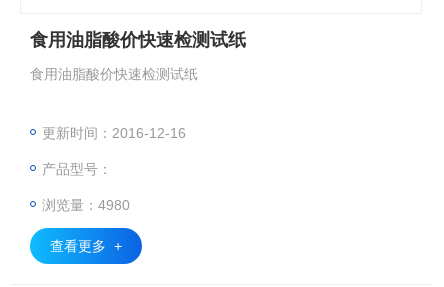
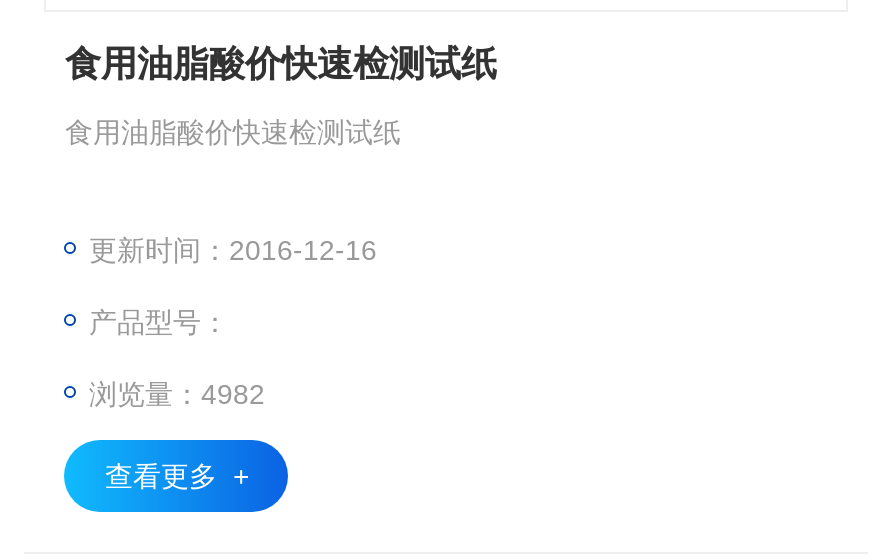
- 浏览量：4980
+ 浏览量：4982
